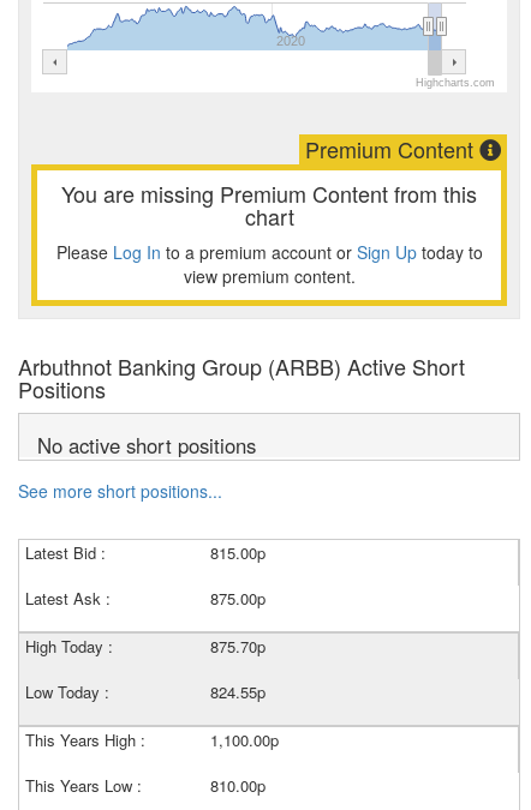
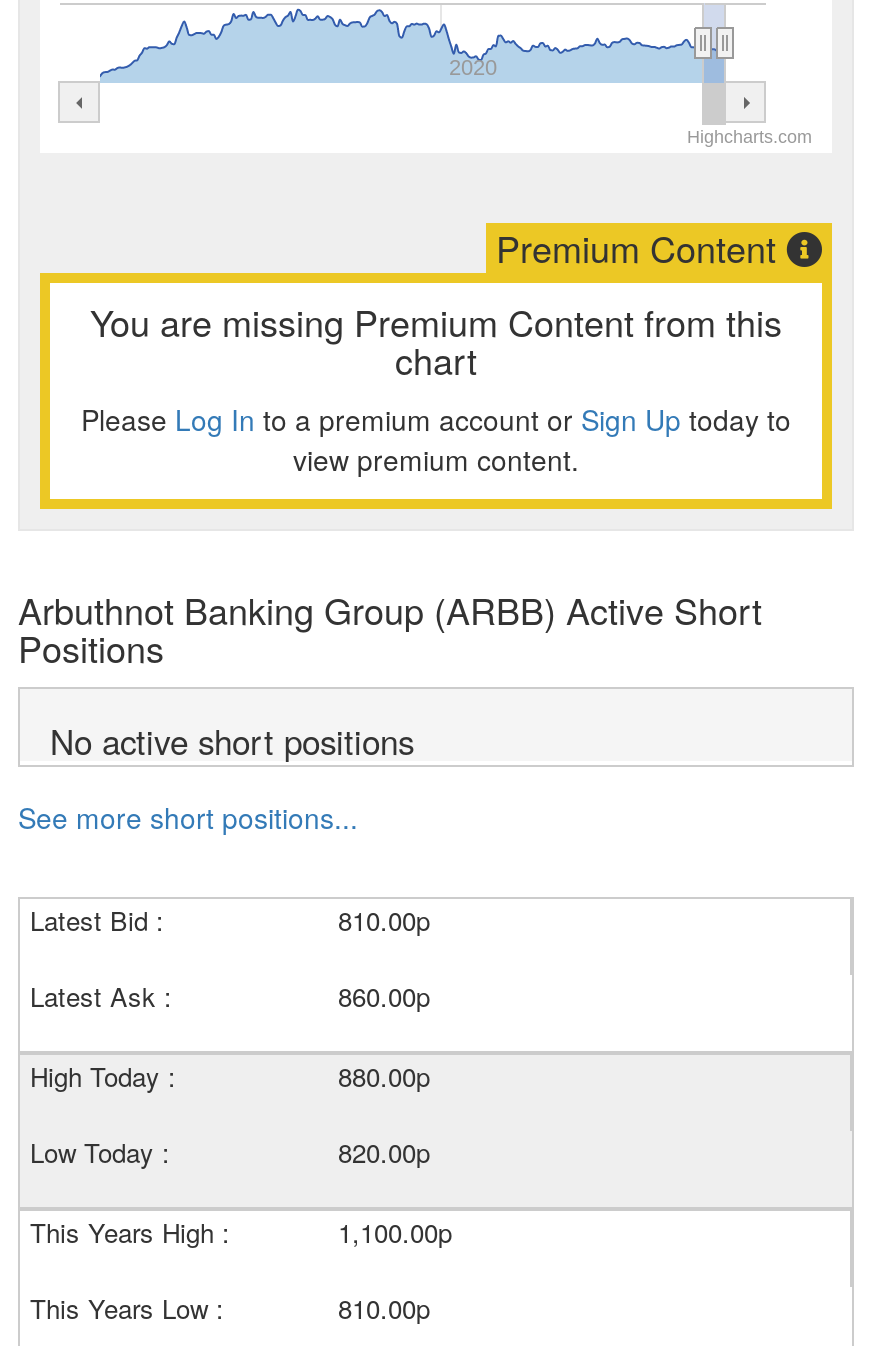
- 815.00p
+ 810.00p

- 875.00p
+ 860.00p

- 875.70p
+ 880.00p

- 824.55p
+ 820.00p
